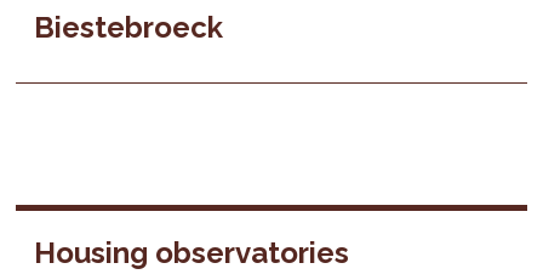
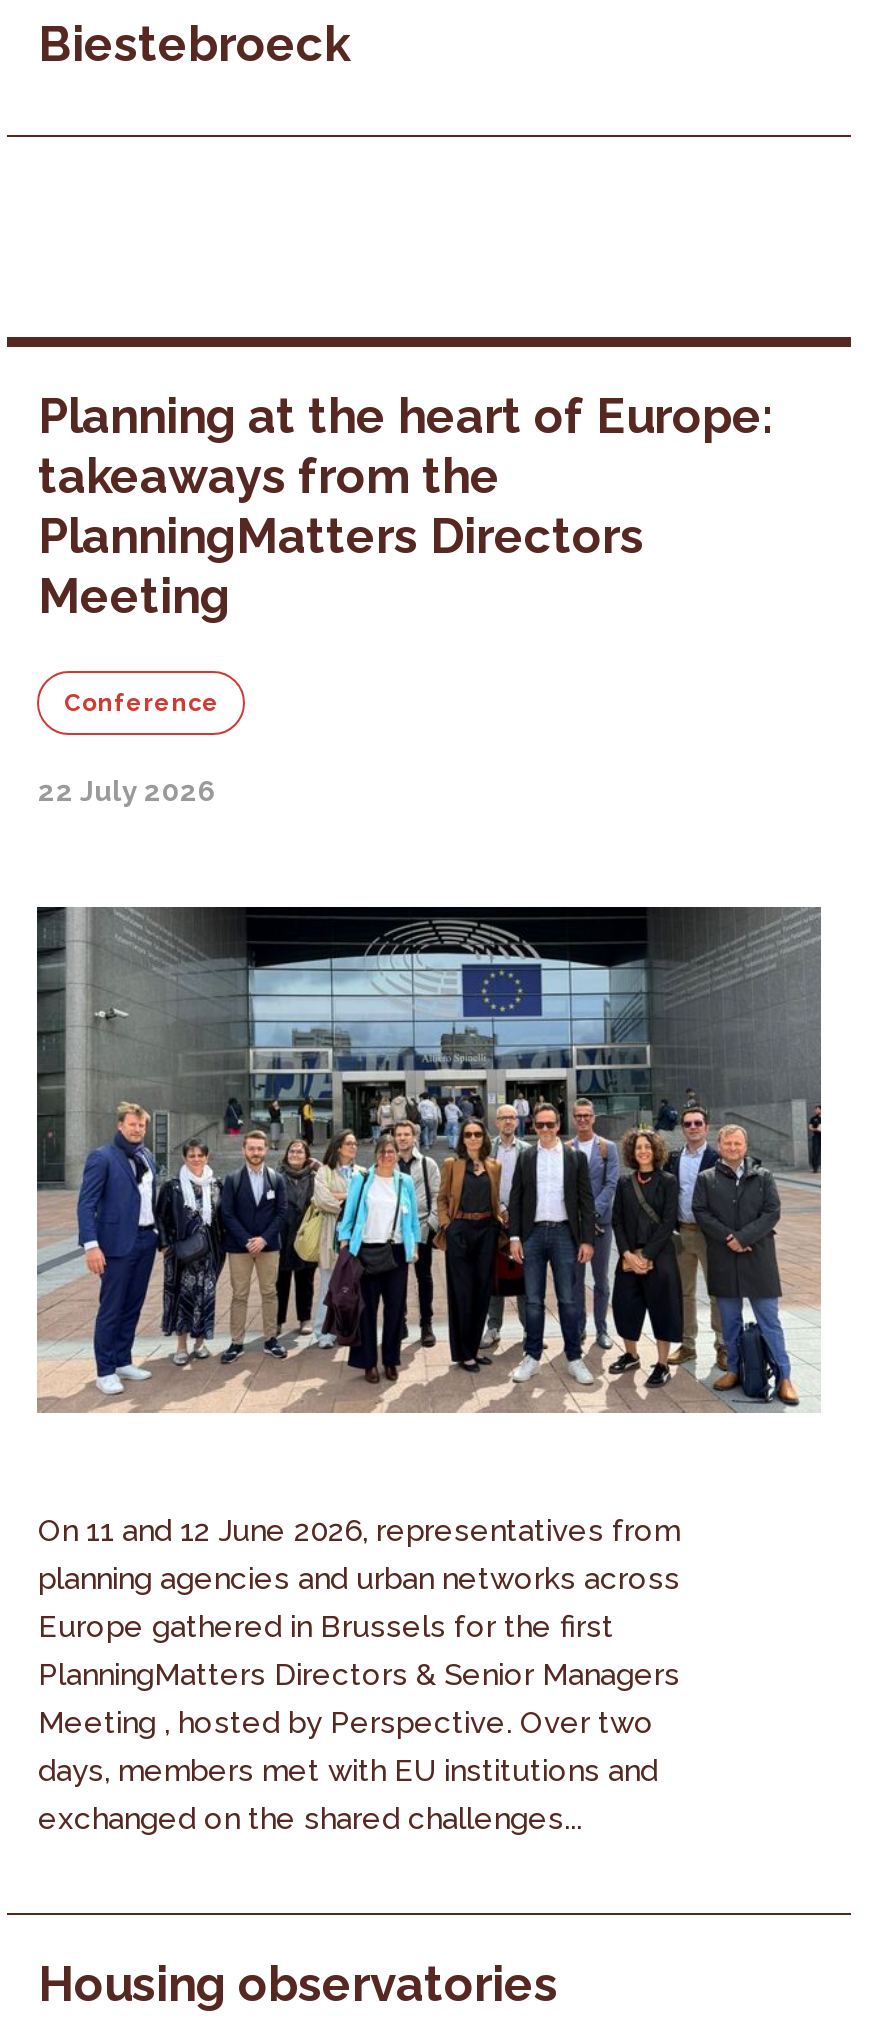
+ [image]

+ Planning at the heart of Europe:
+ takeaways from the
+ PlanningMatters Directors
+ Meeting
+ Conference
+ 22 July 2026

+ On 11 and 12 June 2026, representatives from
+ planning agencies and urban networks across
+ Europe gathered in Brussels for the first
+ PlanningMatters Directors & Senior Managers
+ Meeting , hosted by Perspective. Over two
+ days, members met with EU institutions and
+ exchanged on the shared challenges...
